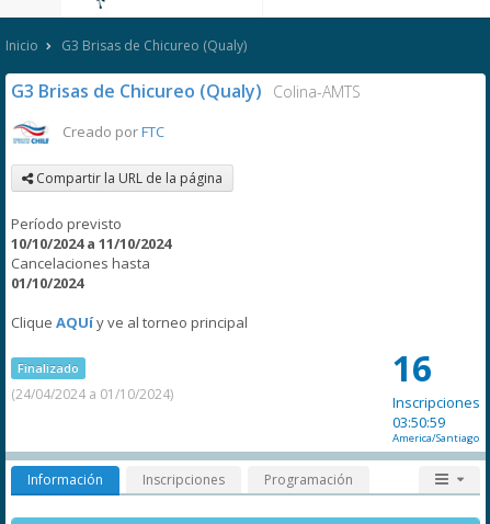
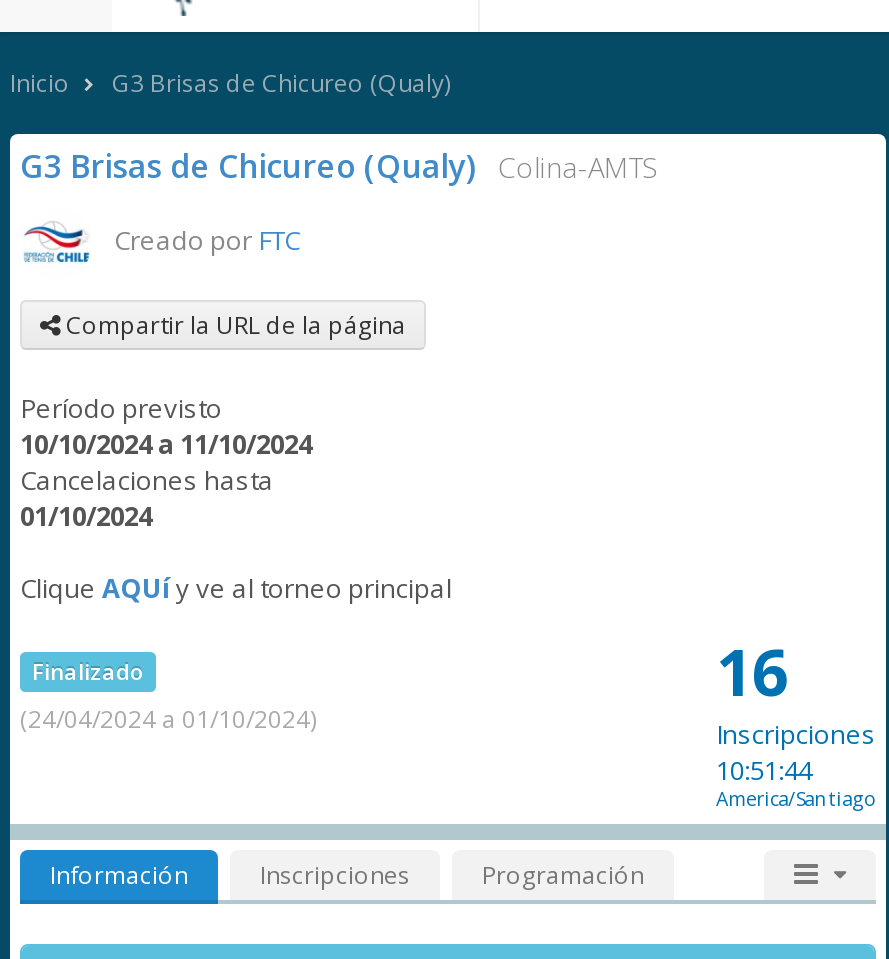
- 03:50:59
+ 10:51:44
